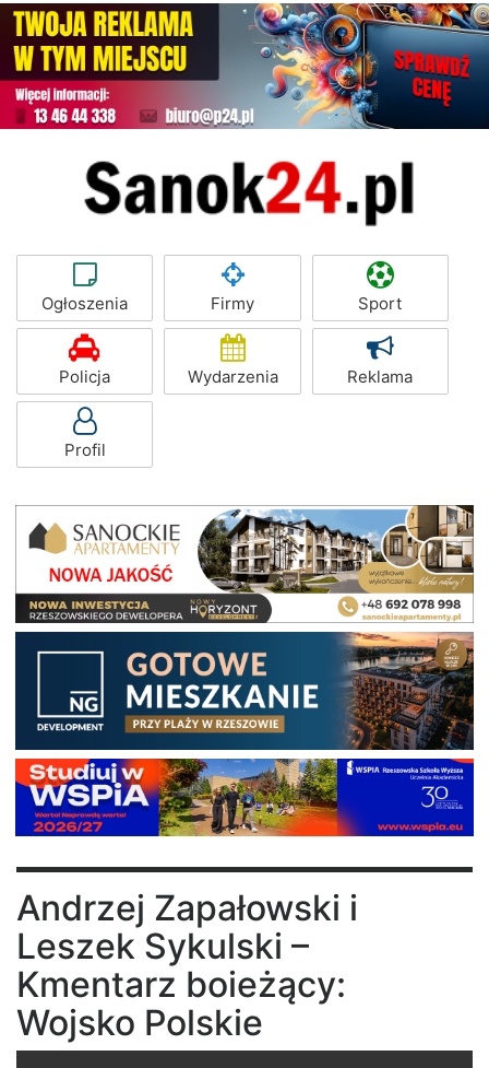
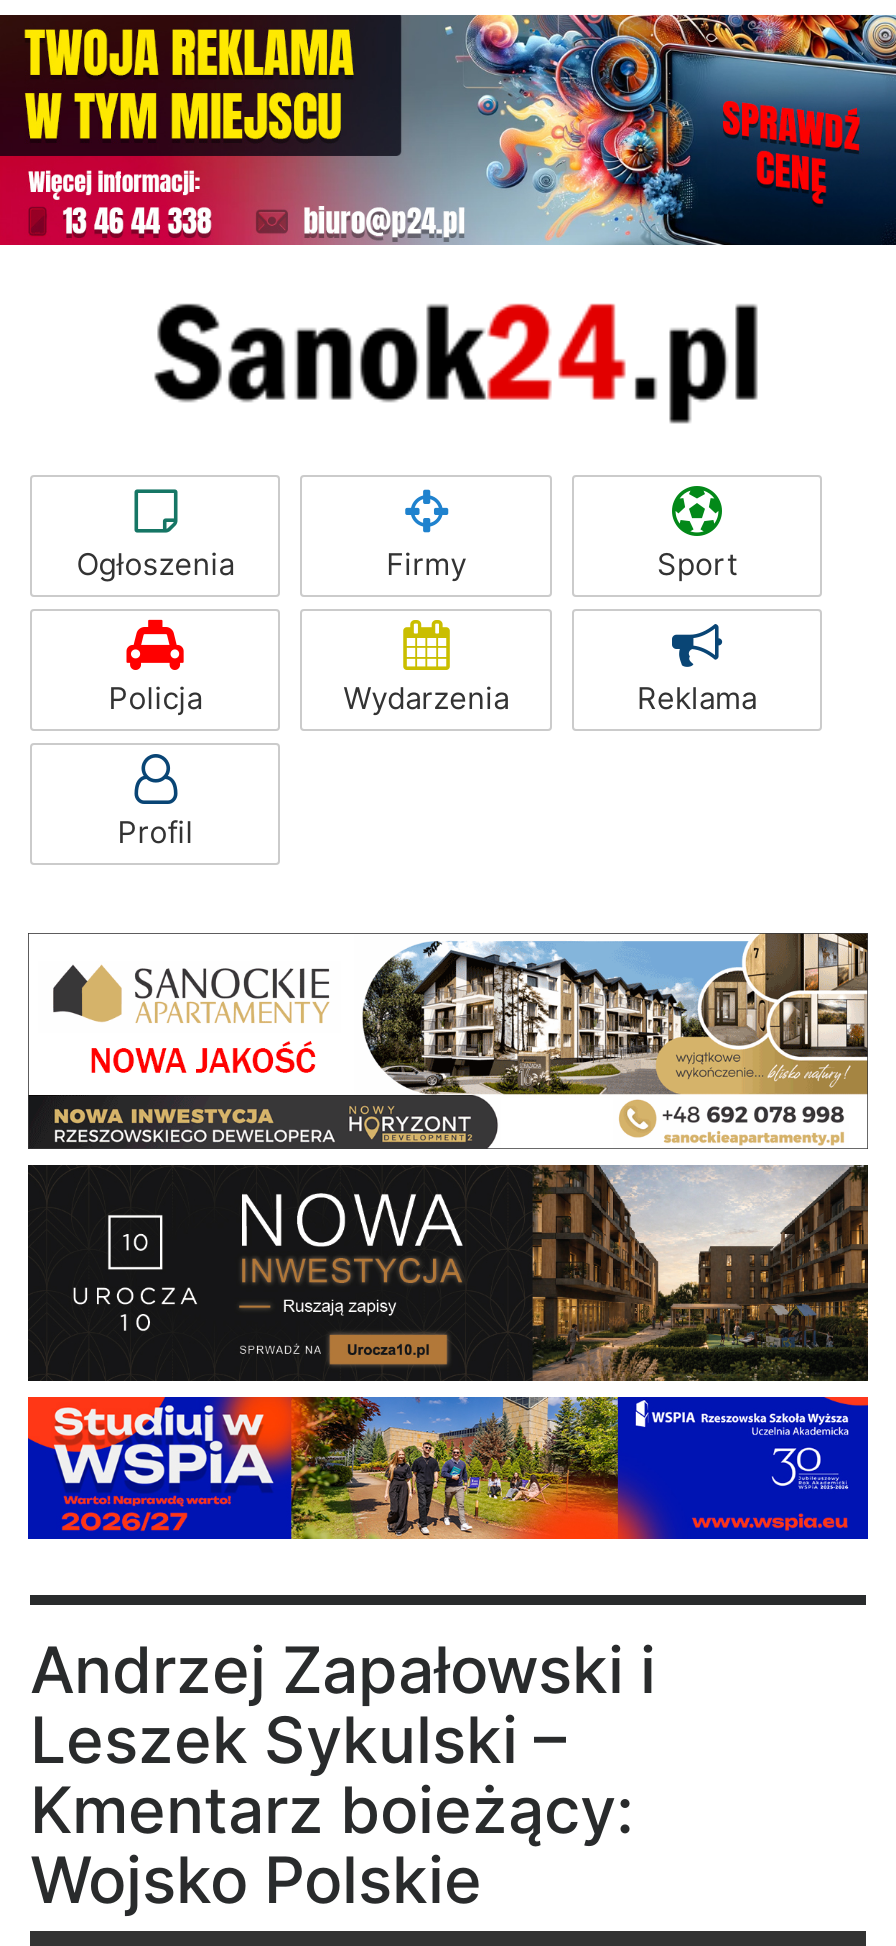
- [image]
+ [image]
